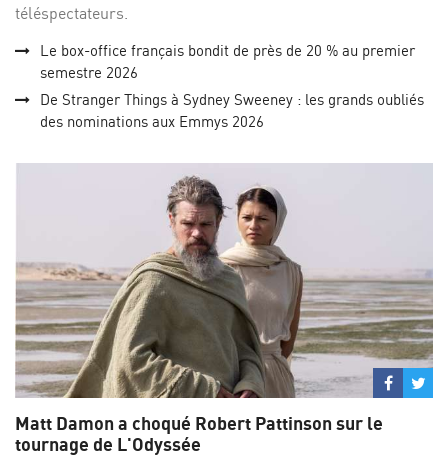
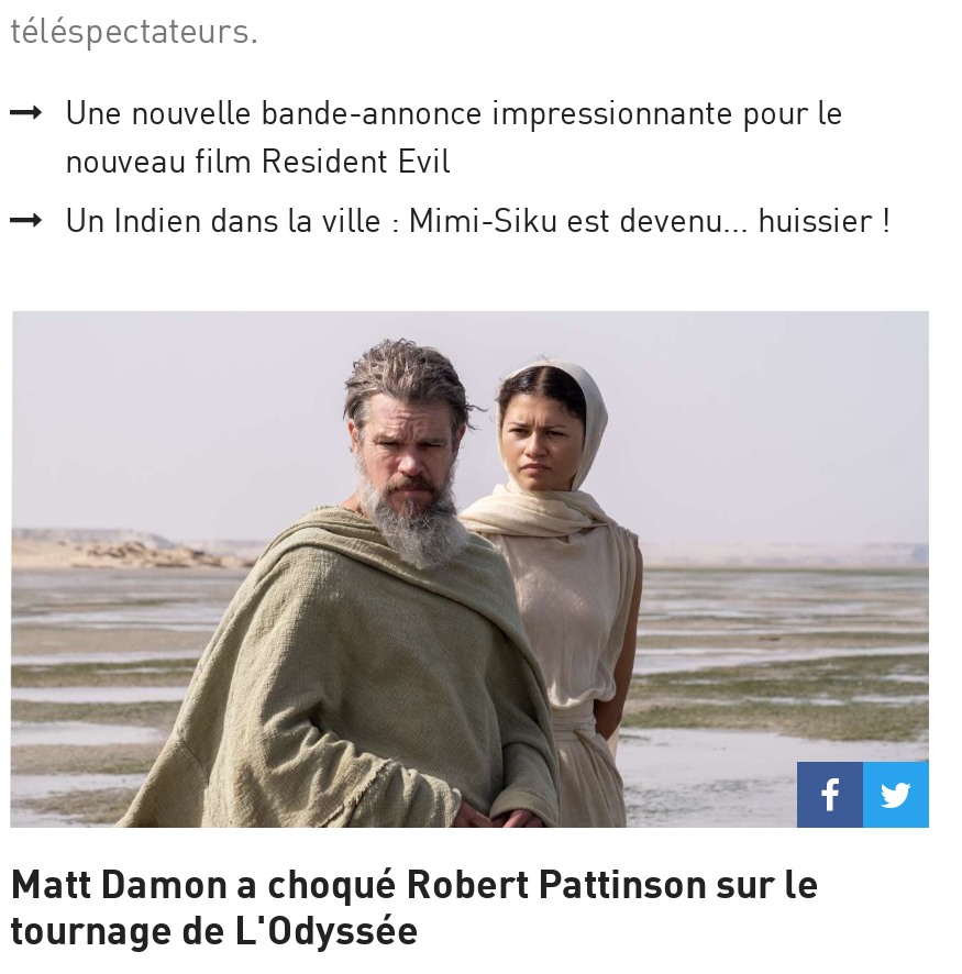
- Le box-office français bondit de près de 20 % au premier
- semestre 2026
- De Stranger Things à Sydney Sweeney : les grands oubliés
- des nominations aux Emmys 2026
+ Une nouvelle bande-annonce impressionnante pour le
+ nouveau film Resident Evil
+ Un Indien dans la ville : Mimi-Siku est devenu... huissier !
